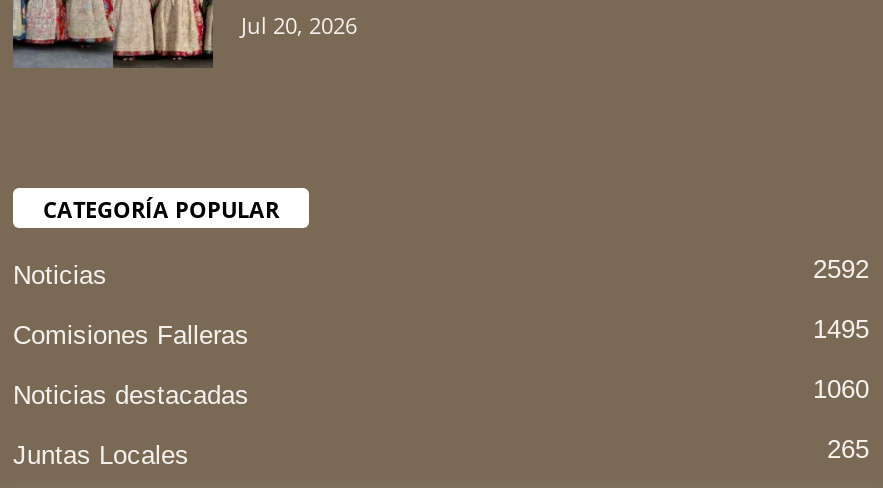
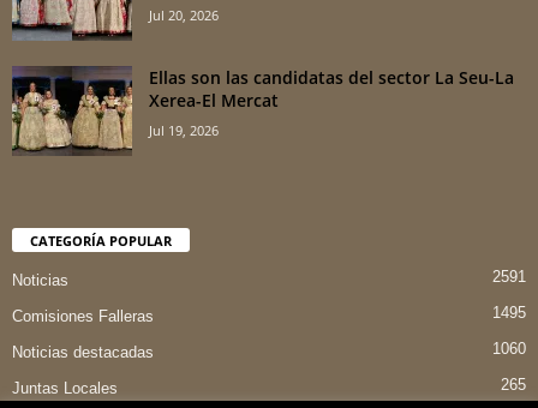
+ [image]
+ Ellas son las candidatas del sector La Seu-La
+ Xerea-El Mercat
+ Jul 19, 2026

- 2592
+ 2591
